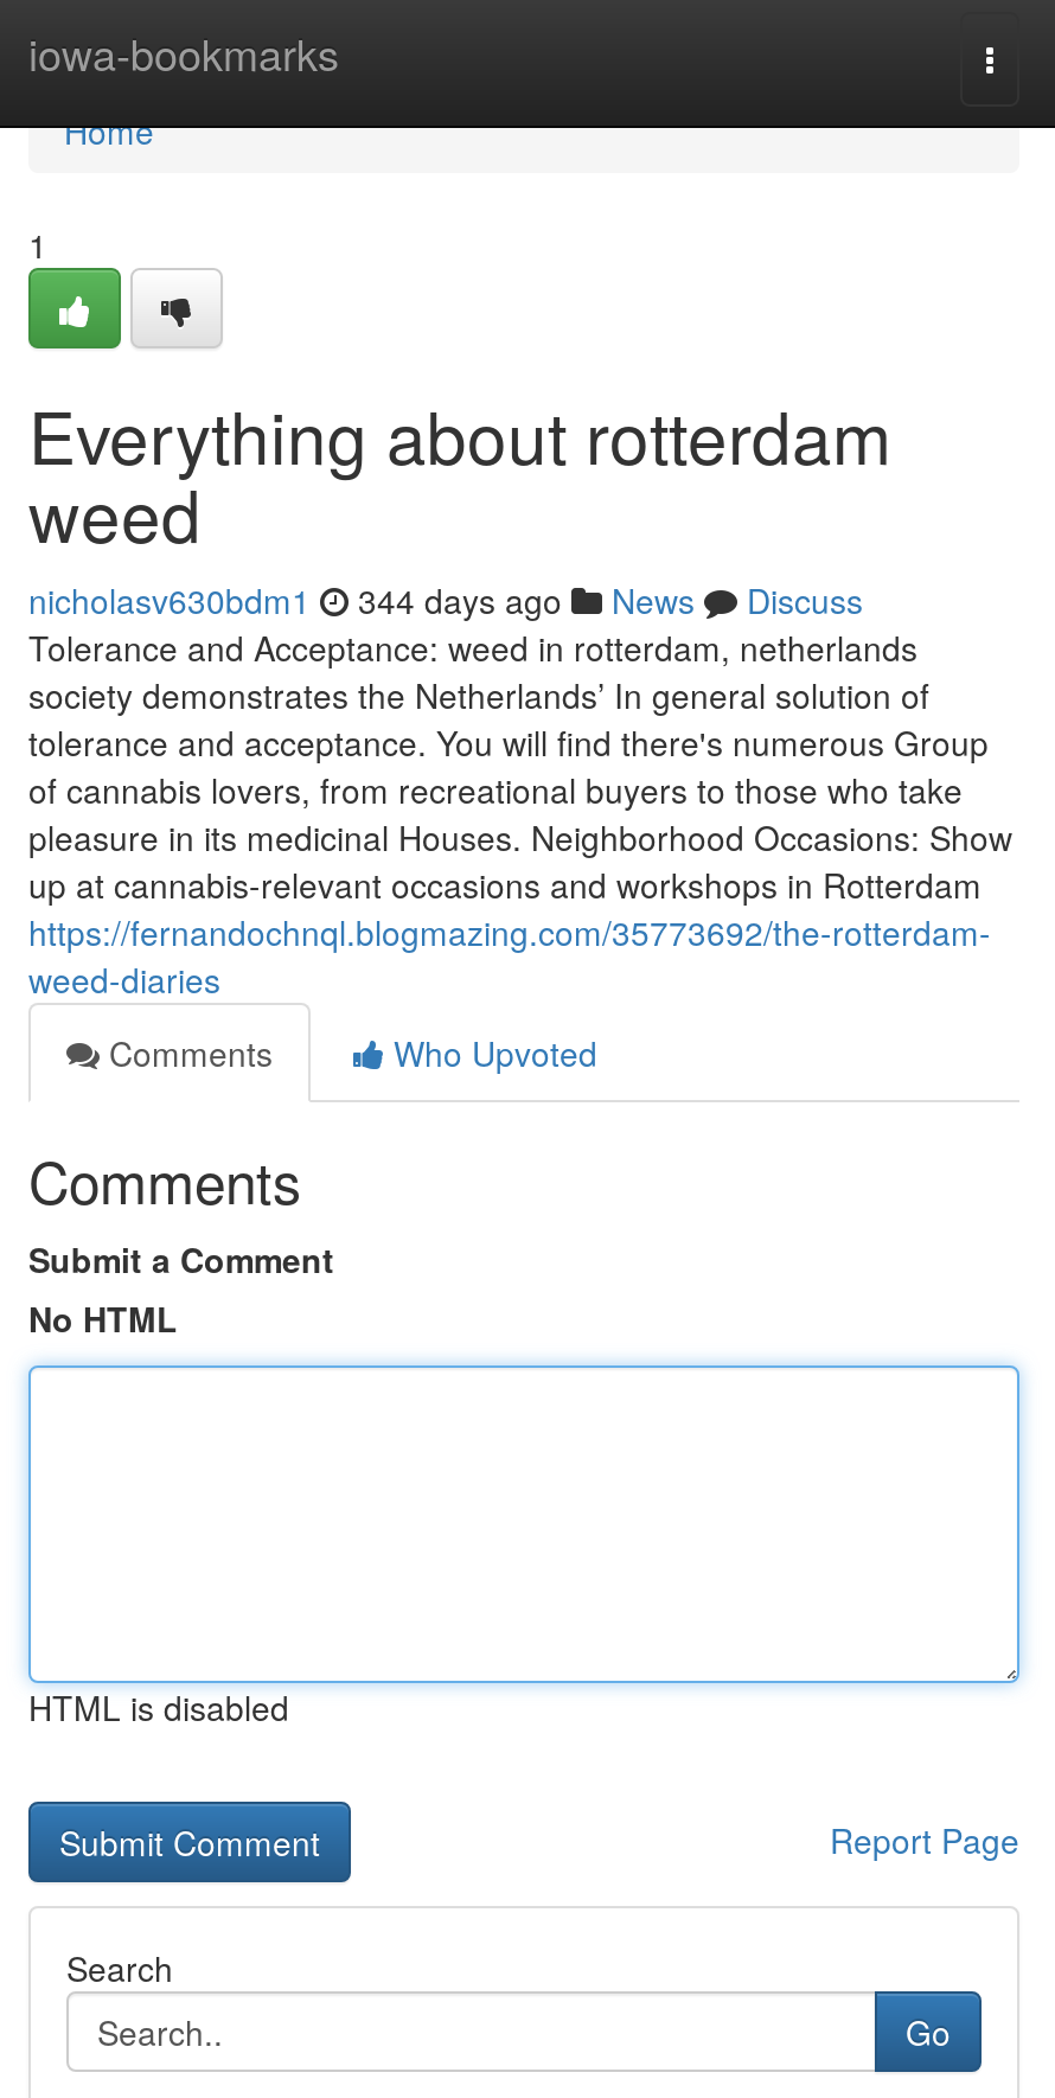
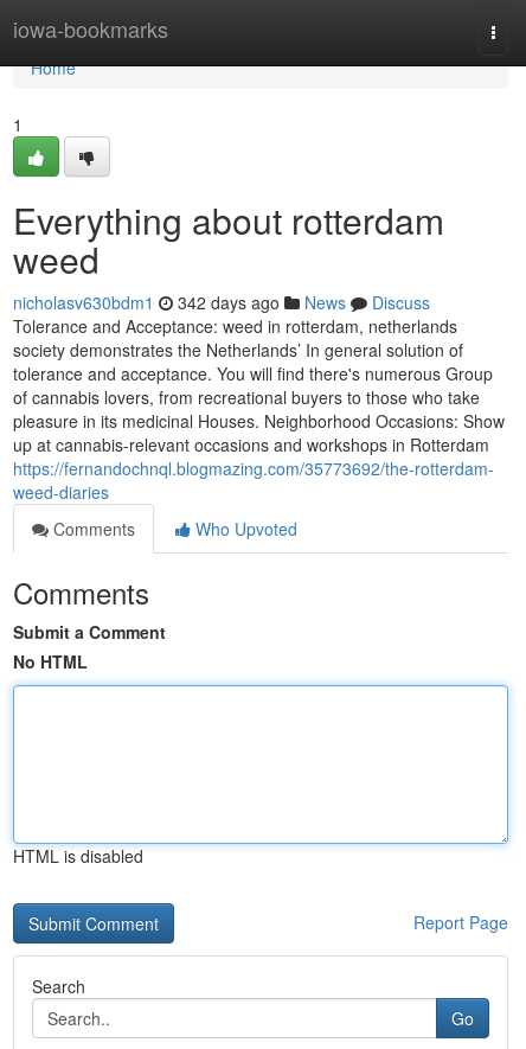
- nicholasv630bdm1 344 days ago News Discuss
+ nicholasv630bdm1 342 days ago News Discuss
